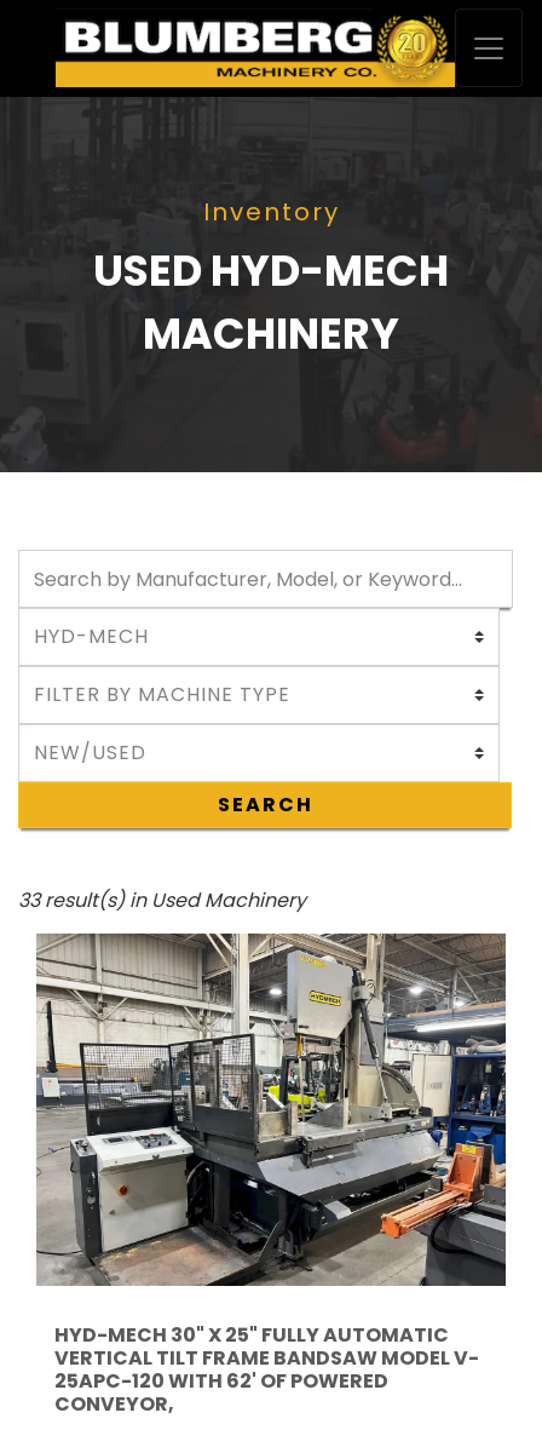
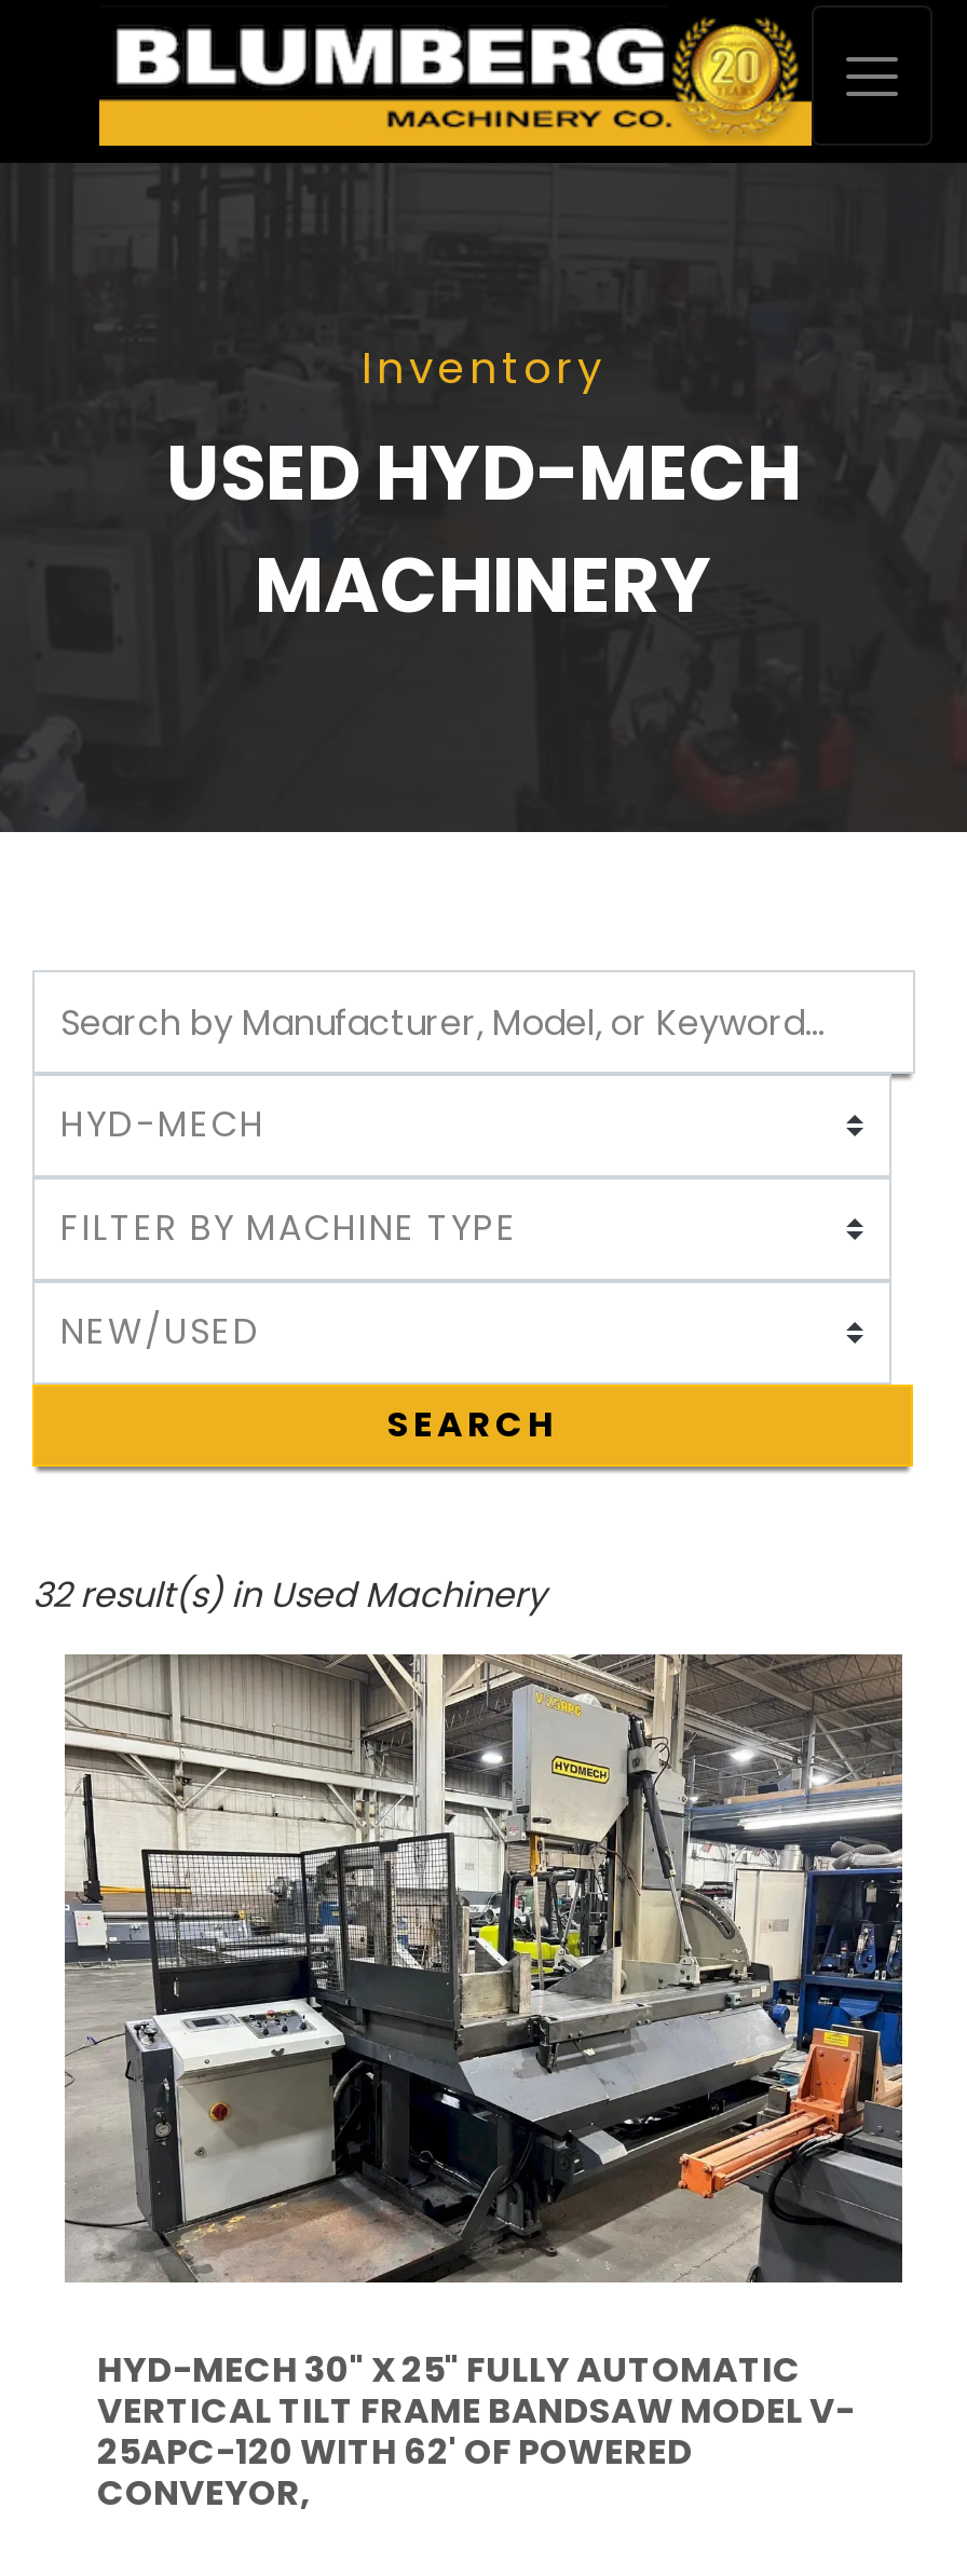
- 33 result(s) in Used Machinery
+ 32 result(s) in Used Machinery
